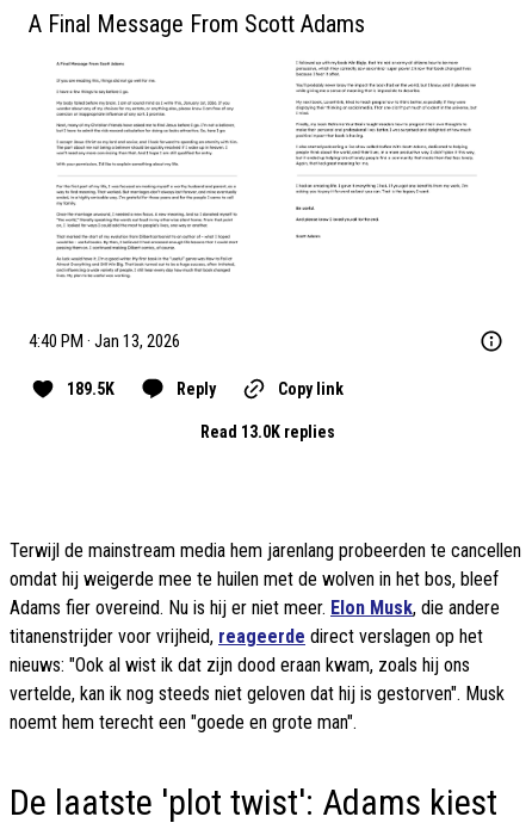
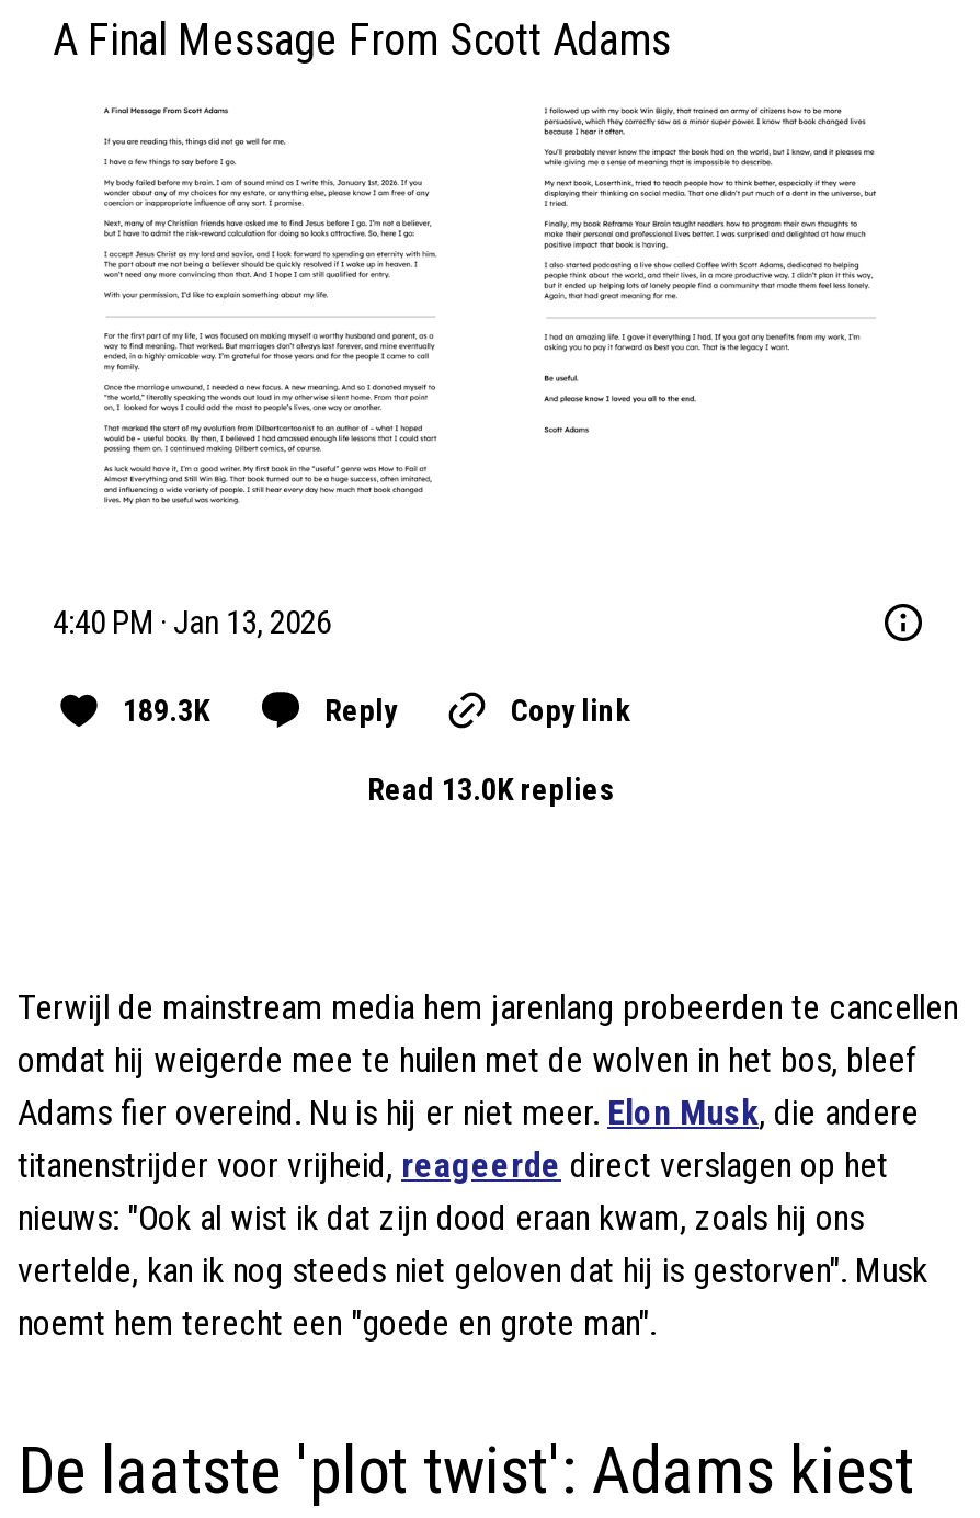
- 189.5K
+ 189.3K
